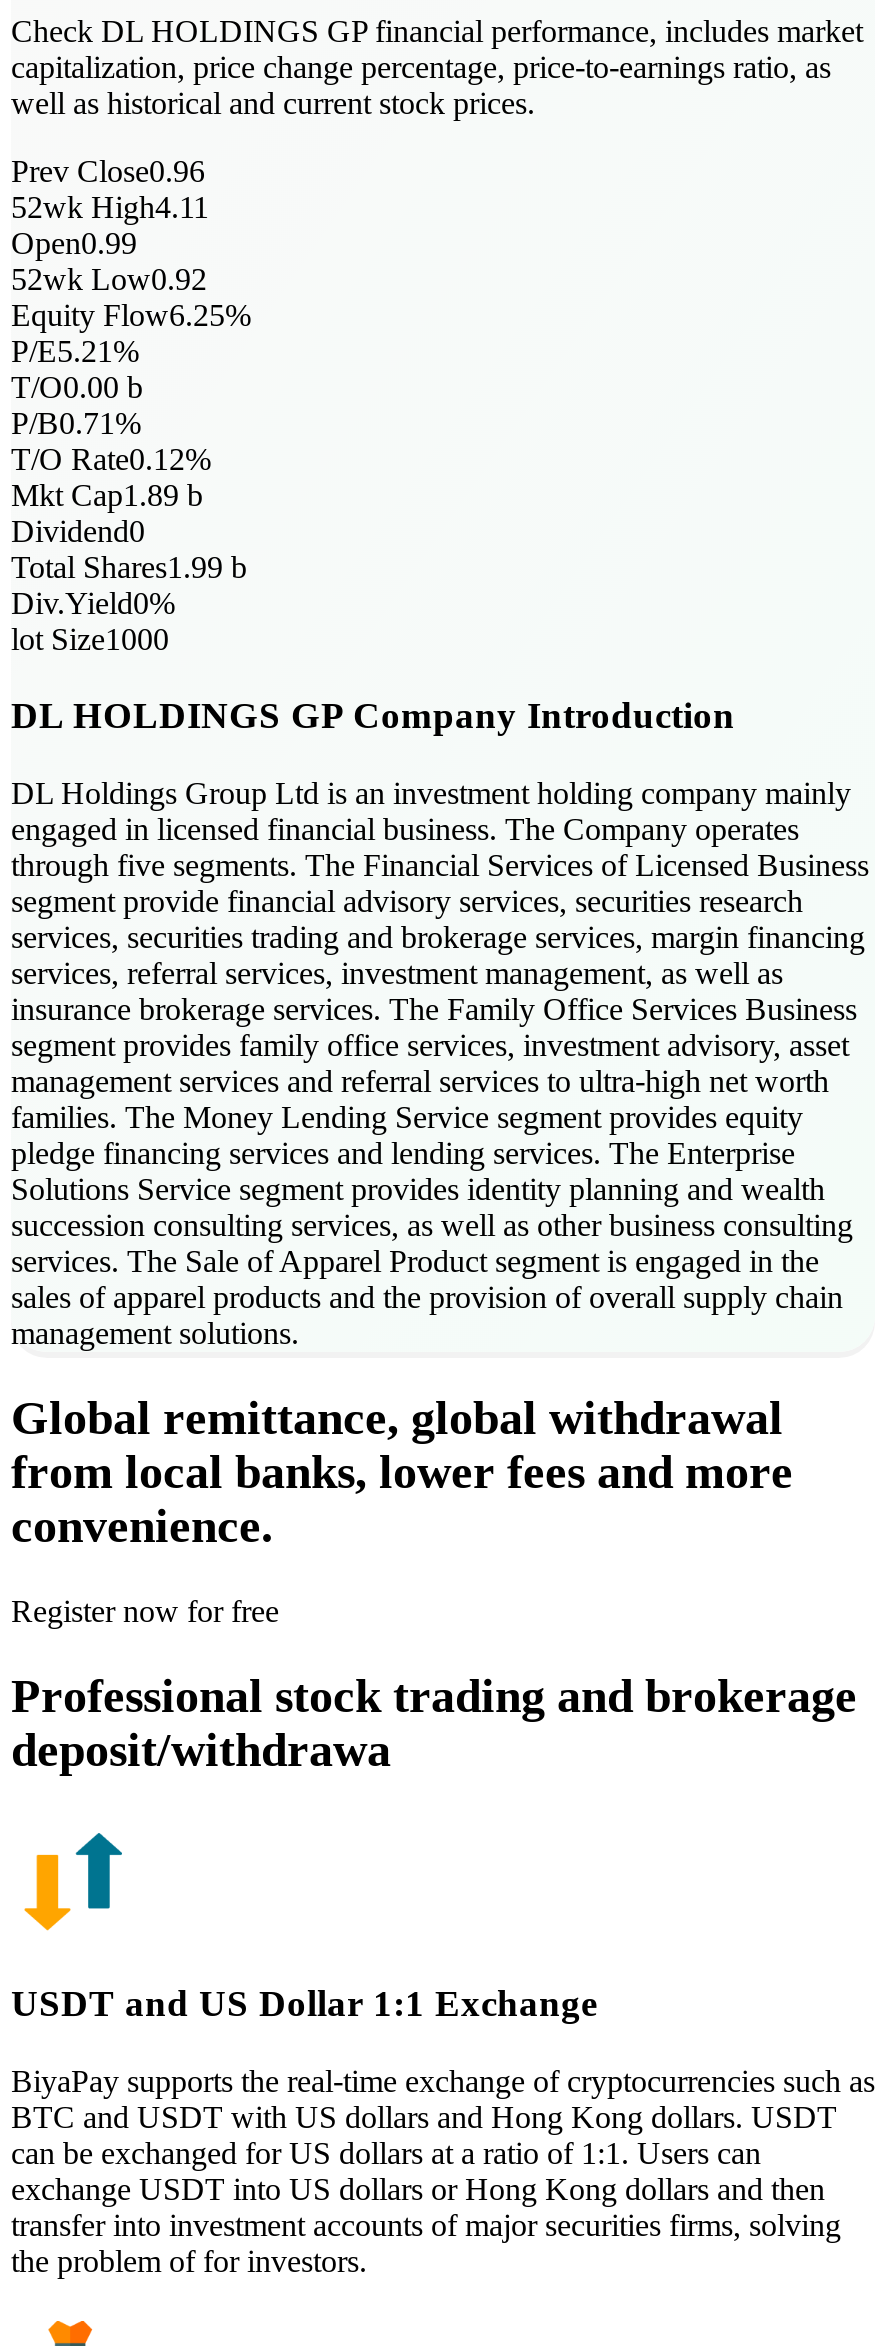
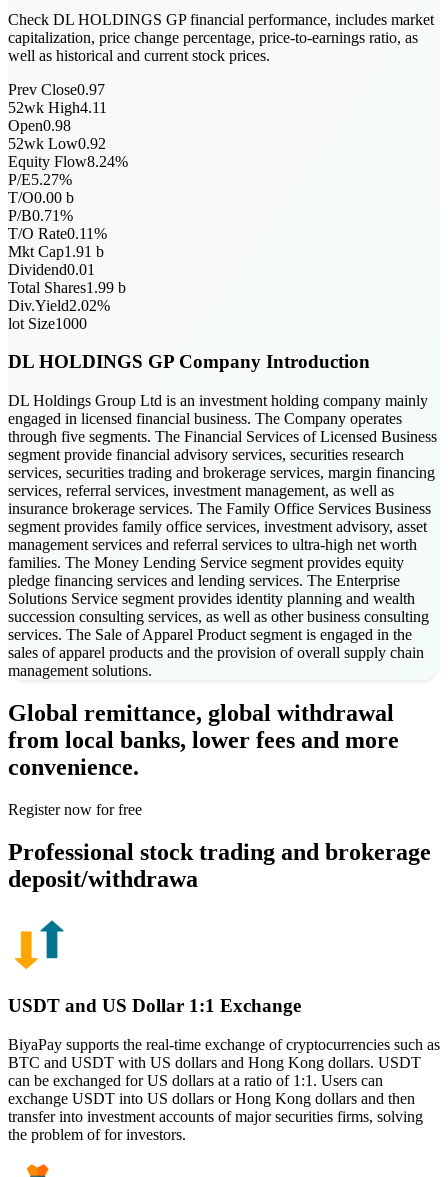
- Prev Close0.96
+ Prev Close0.97

- Open0.99
+ Open0.98

- Equity Flow6.25%
+ Equity Flow8.24%

- P/E5.21%
+ P/E5.27%

- T/O Rate0.12%
+ T/O Rate0.11%

- Mkt Cap1.89 b
+ Mkt Cap1.91 b

- Dividend0
+ Dividend0.01

- Div.Yield0%
+ Div.Yield2.02%
